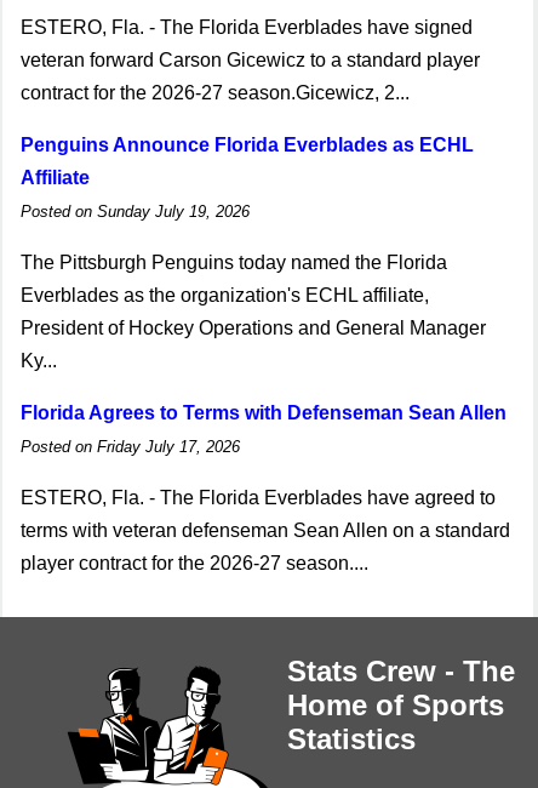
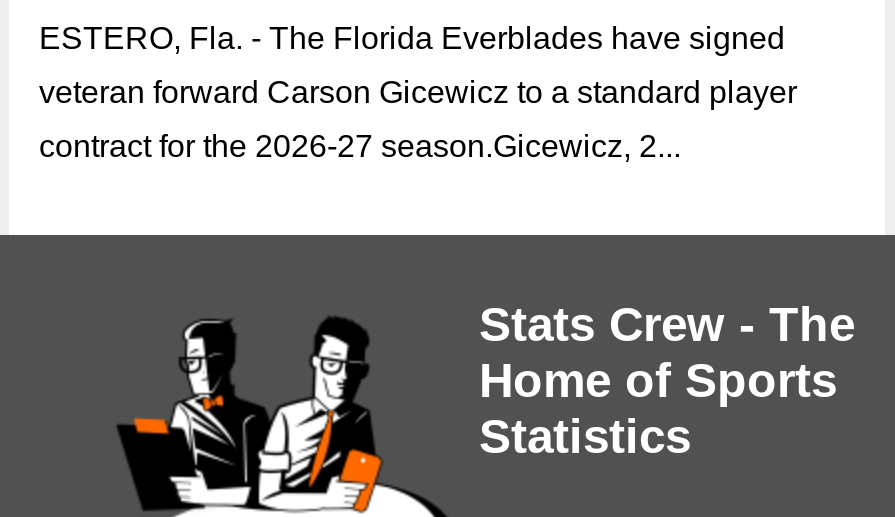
- Penguins Announce Florida Everblades as ECHL
- Affiliate
- Posted on Sunday July 19, 2026
- The Pittsburgh Penguins today named the Florida
- Everblades as the organization's ECHL affiliate,
- President of Hockey Operations and General Manager
- Ky...
- Florida Agrees to Terms with Defenseman Sean Allen
- Posted on Friday July 17, 2026
- ESTERO, Fla. - The Florida Everblades have agreed to
- terms with veteran defenseman Sean Allen on a standard
- player contract for the 2026-27 season....
